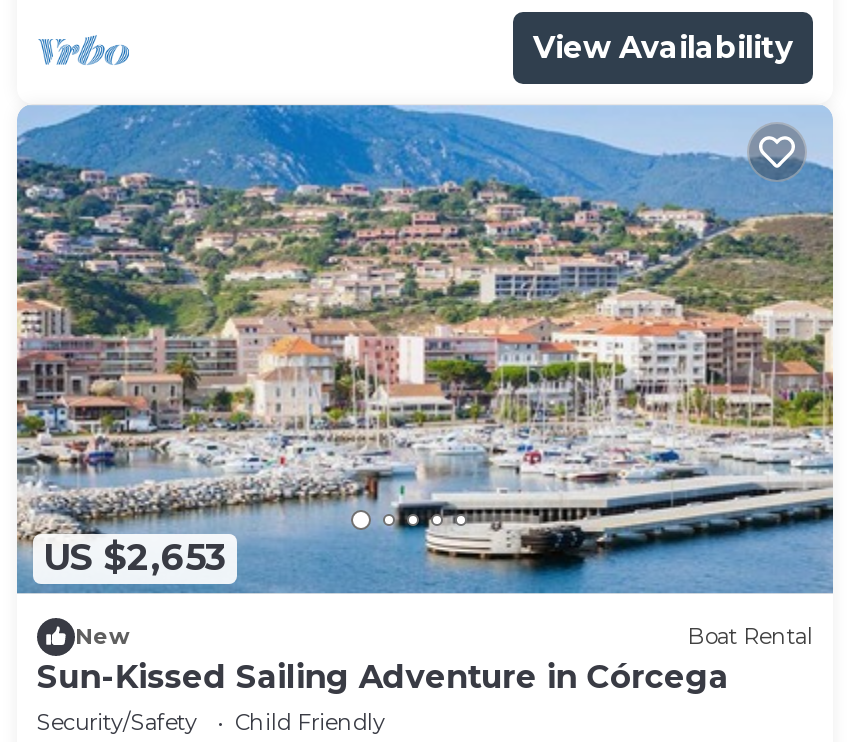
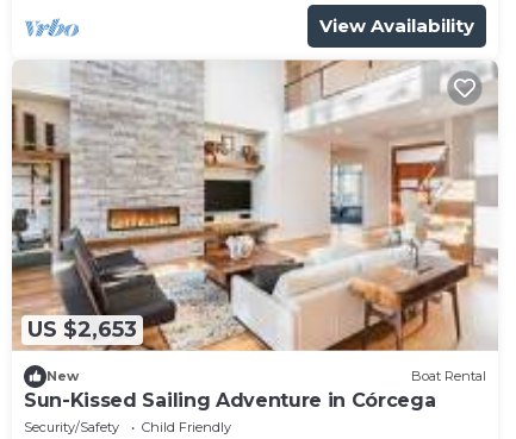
- [image]
+ [image]
